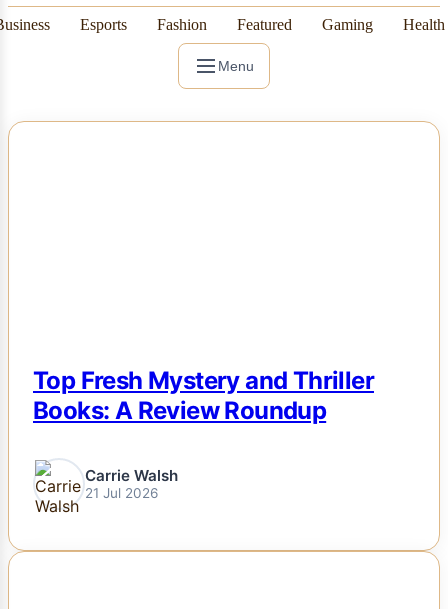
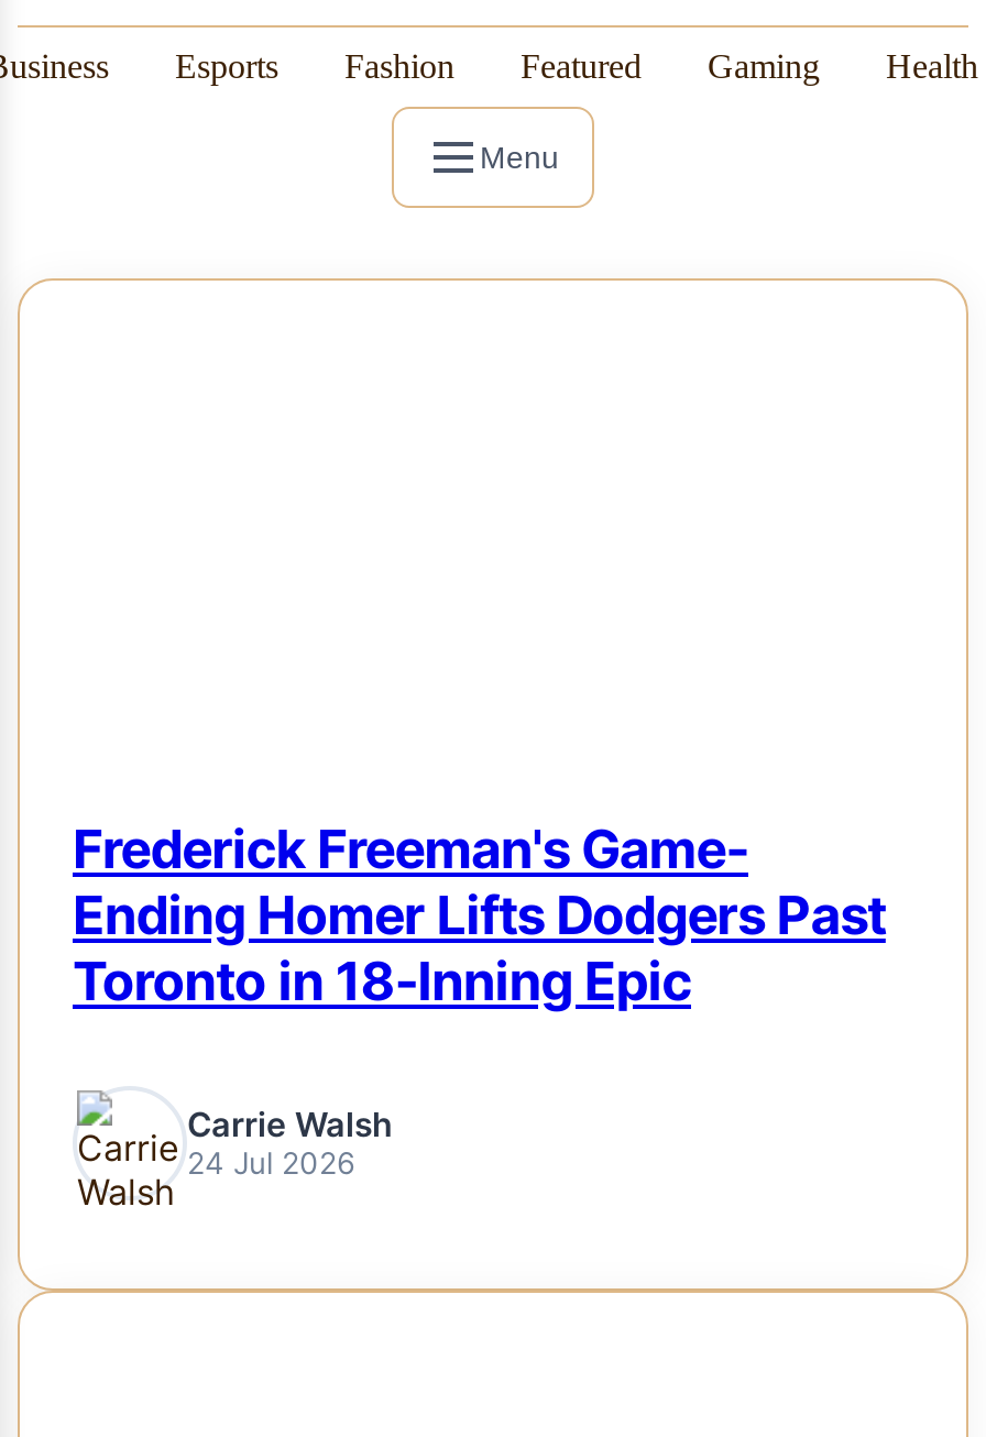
- Top Fresh Mystery and Thriller
- Books: A Review Roundup
+ Frederick Freeman's Game-
+ Ending Homer Lifts Dodgers Past
+ Toronto in 18-Inning Epic

- 21 Jul 2026
+ 24 Jul 2026
